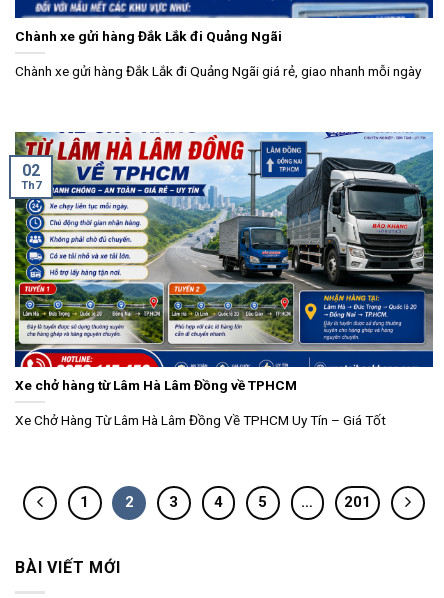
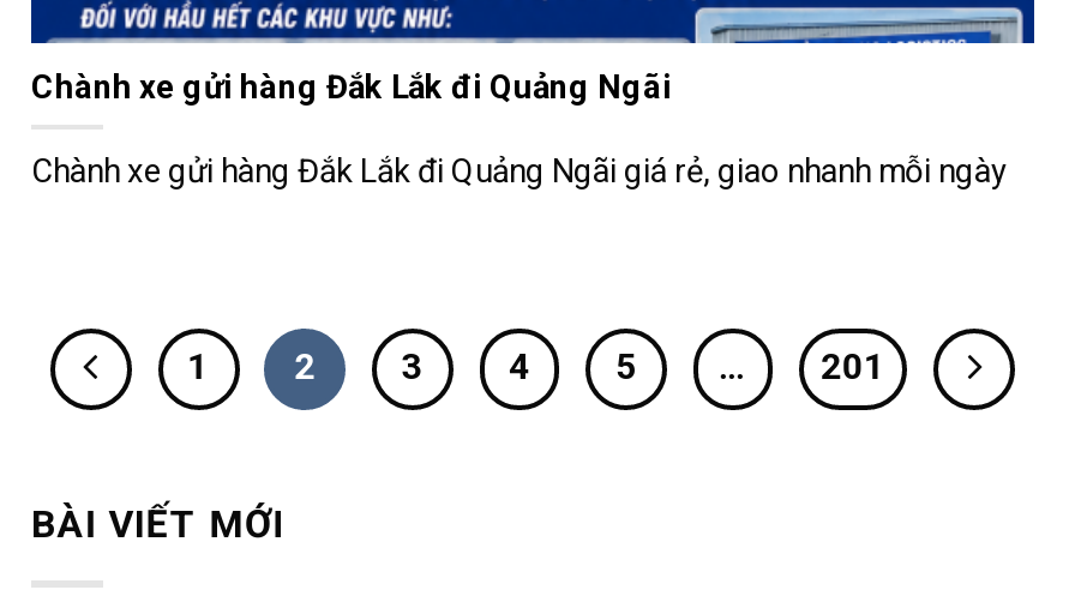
- [image]
- 02
- Th7

- Xe chở hàng từ Lâm Hà Lâm Đồng về TPHCM
- Xe Chở Hàng Từ Lâm Hà Lâm Đồng Về TPHCM Uy Tín – Giá Tốt
